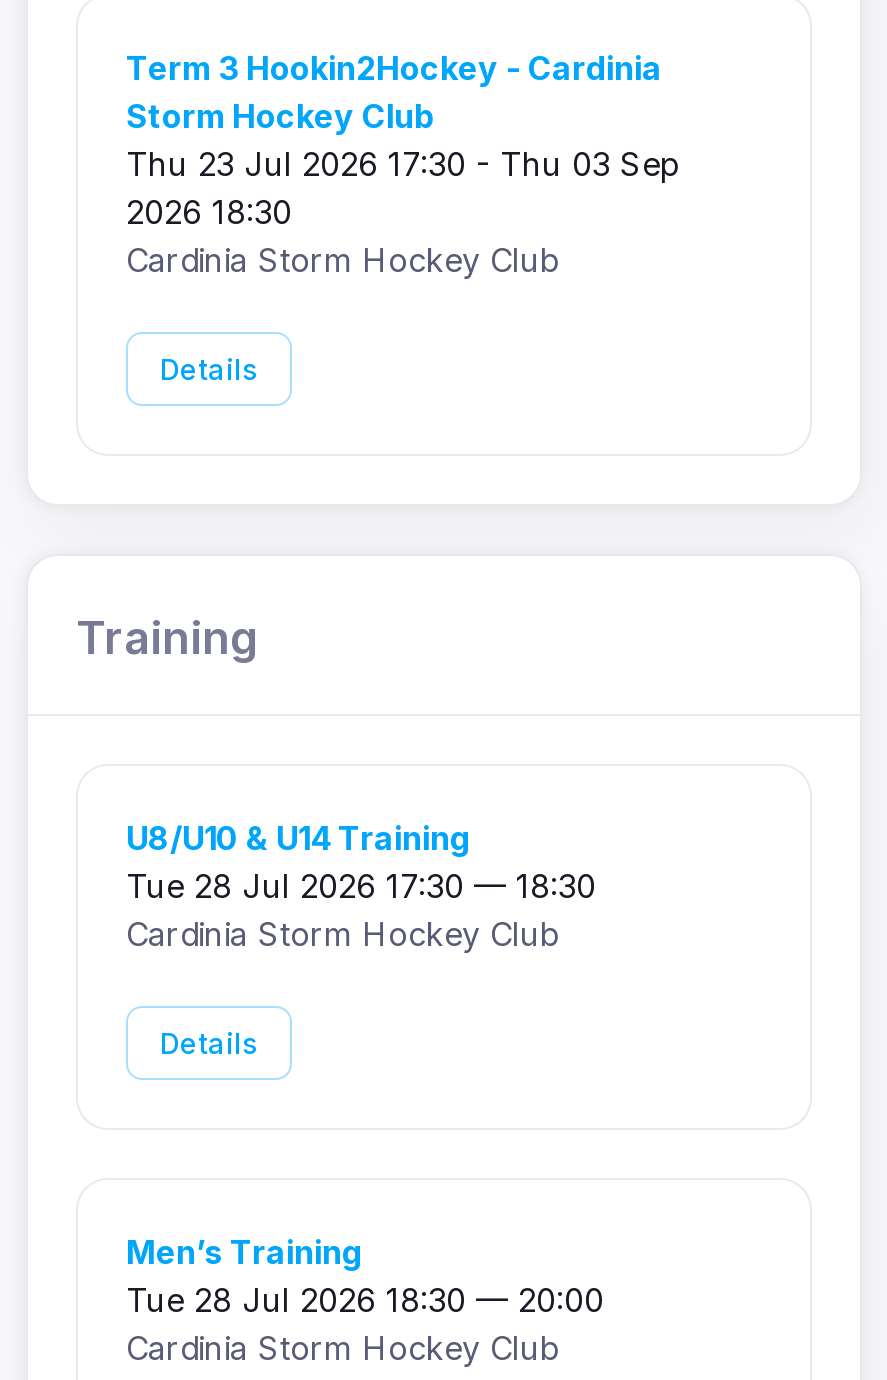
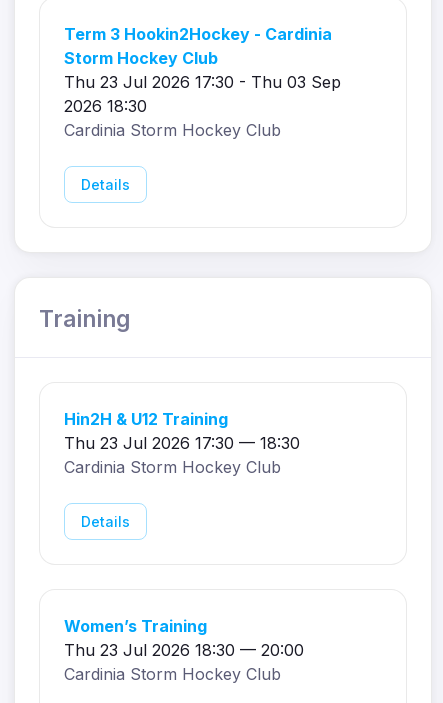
- U8/U10 & U14 Training
+ Hin2H & U12 Training

- Tue 28 Jul 2026 17:30 — 18:30
+ Thu 23 Jul 2026 17:30 — 18:30

- Men’s Training
+ Women’s Training

- Tue 28 Jul 2026 18:30 — 20:00
+ Thu 23 Jul 2026 18:30 — 20:00
